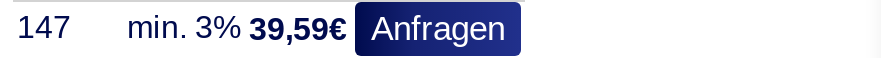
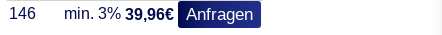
- 147
+ 146

- min. 3% 39,59€
+ min. 3% 39,96€
